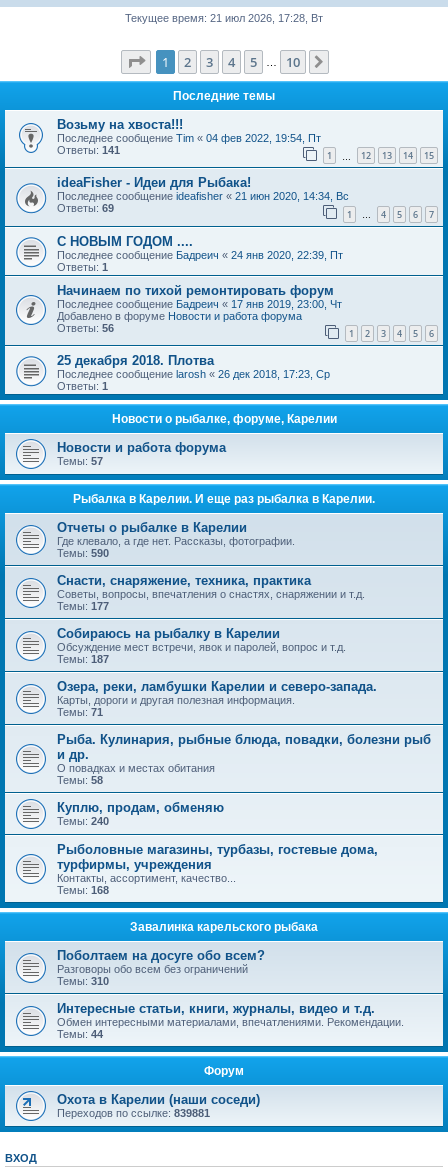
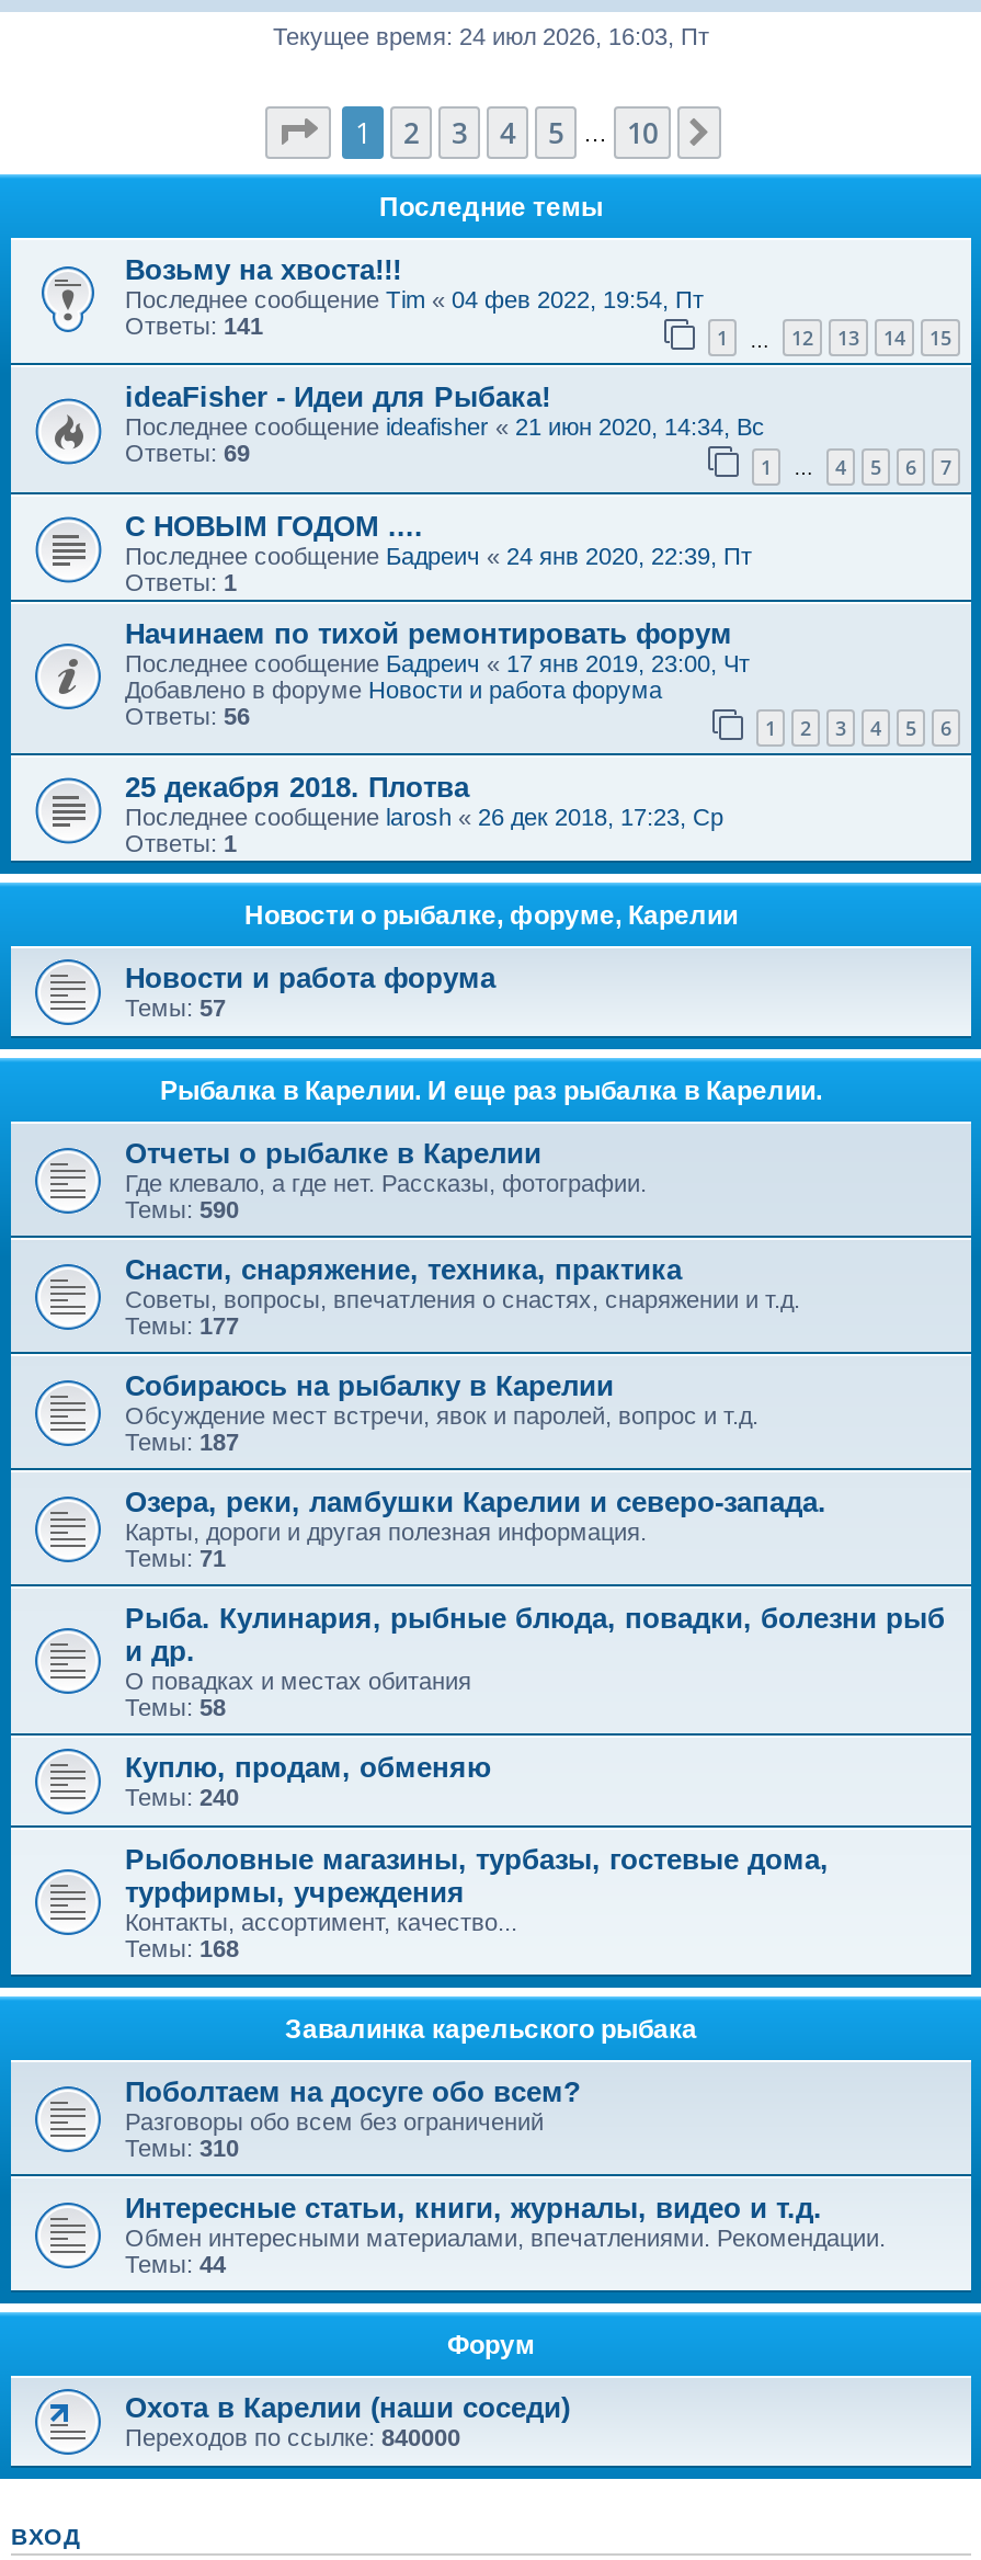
- Текущее время: 21 июл 2026, 17:28, Вт
+ Текущее время: 24 июл 2026, 16:03, Пт

- Переходов по ссылке:839881
+ Переходов по ссылке:840000
